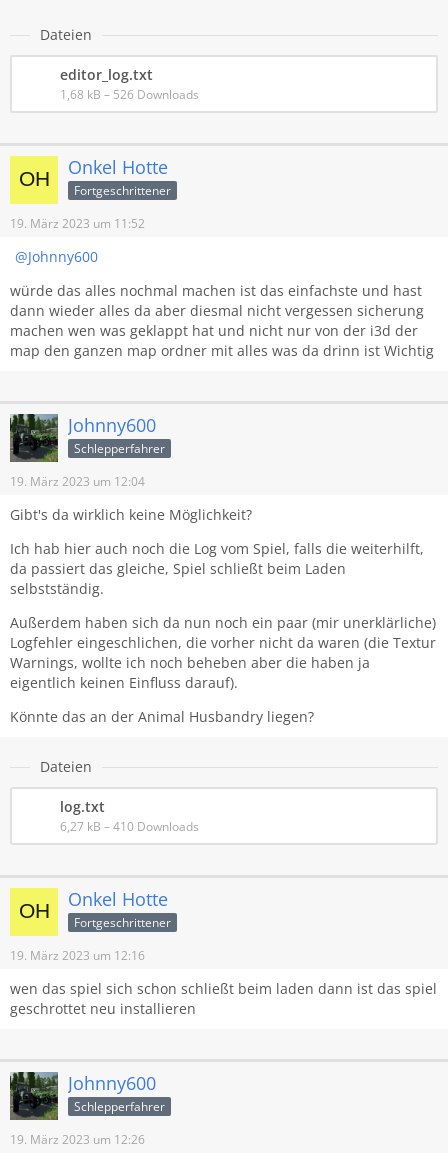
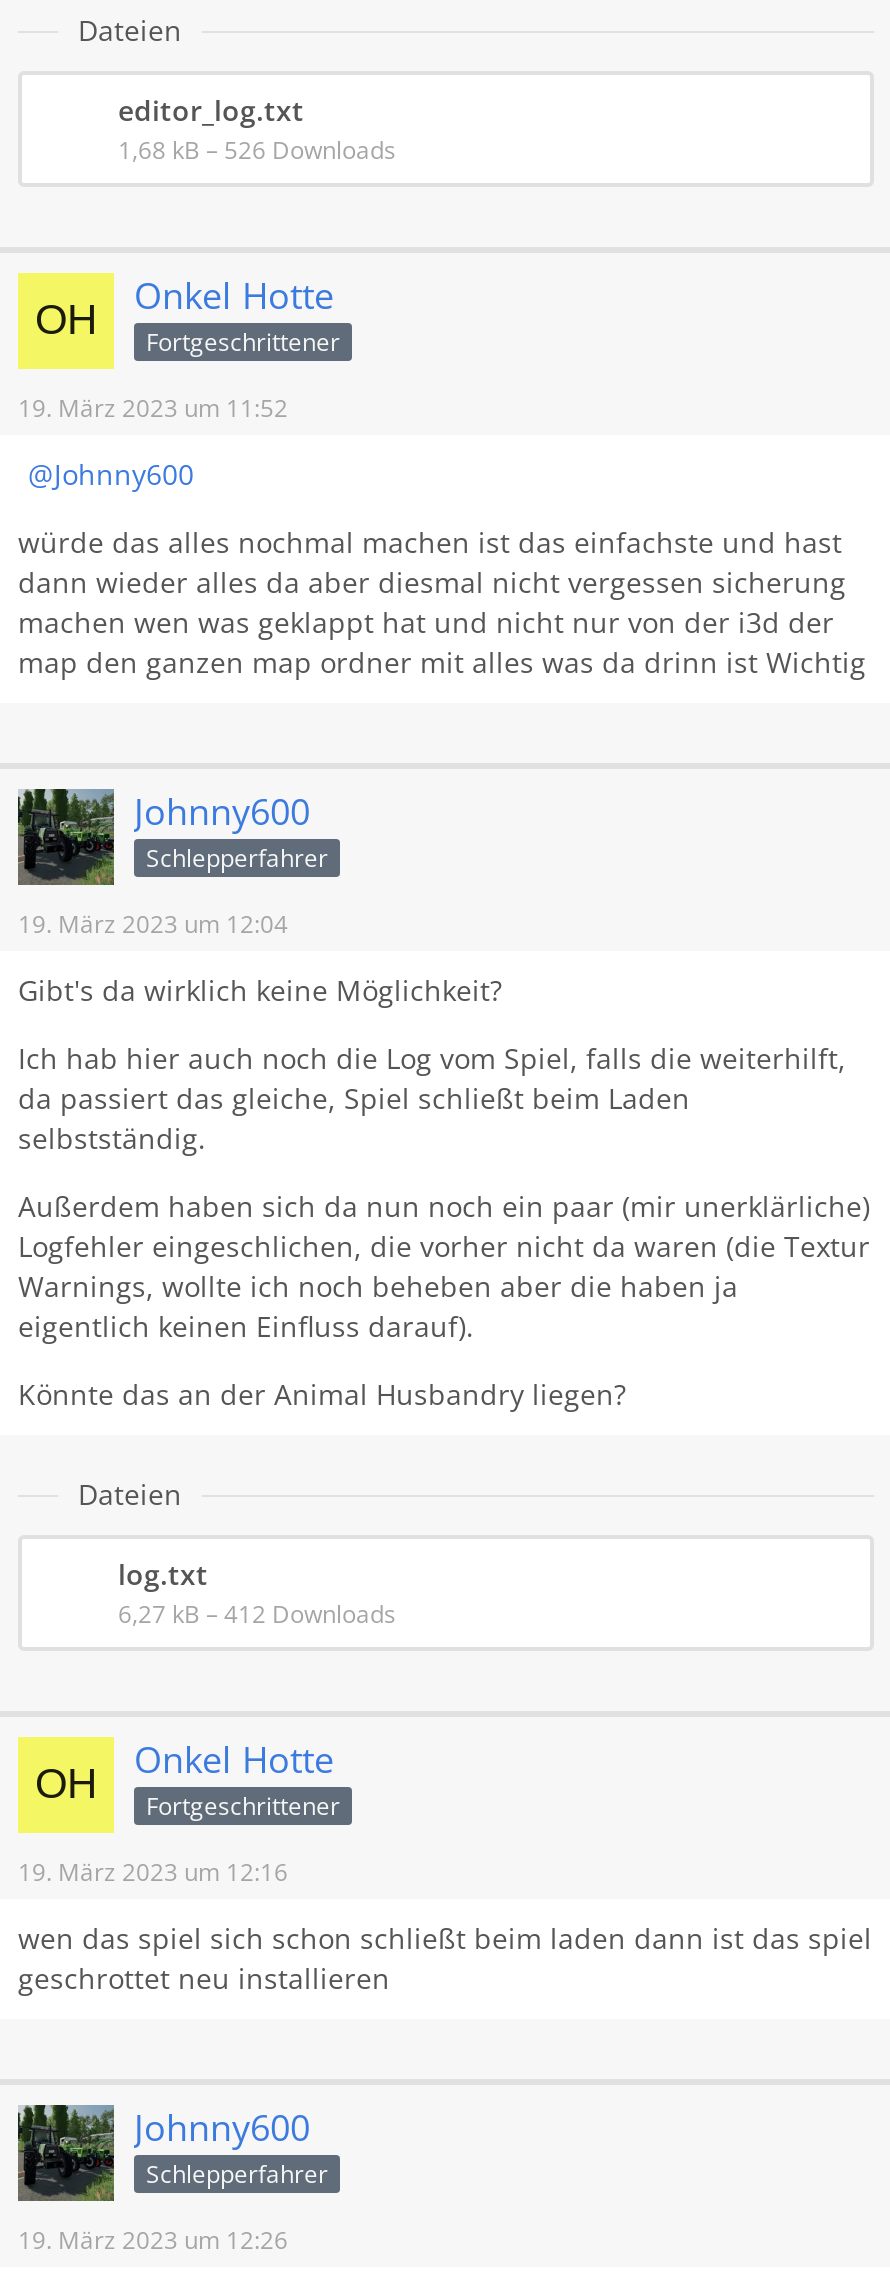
- 6,27 kB – 410 Downloads
+ 6,27 kB – 412 Downloads
